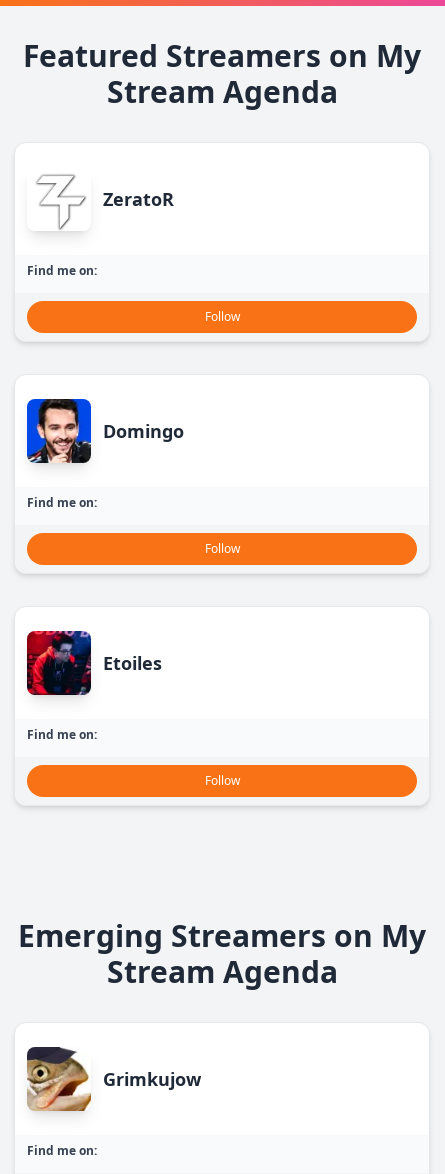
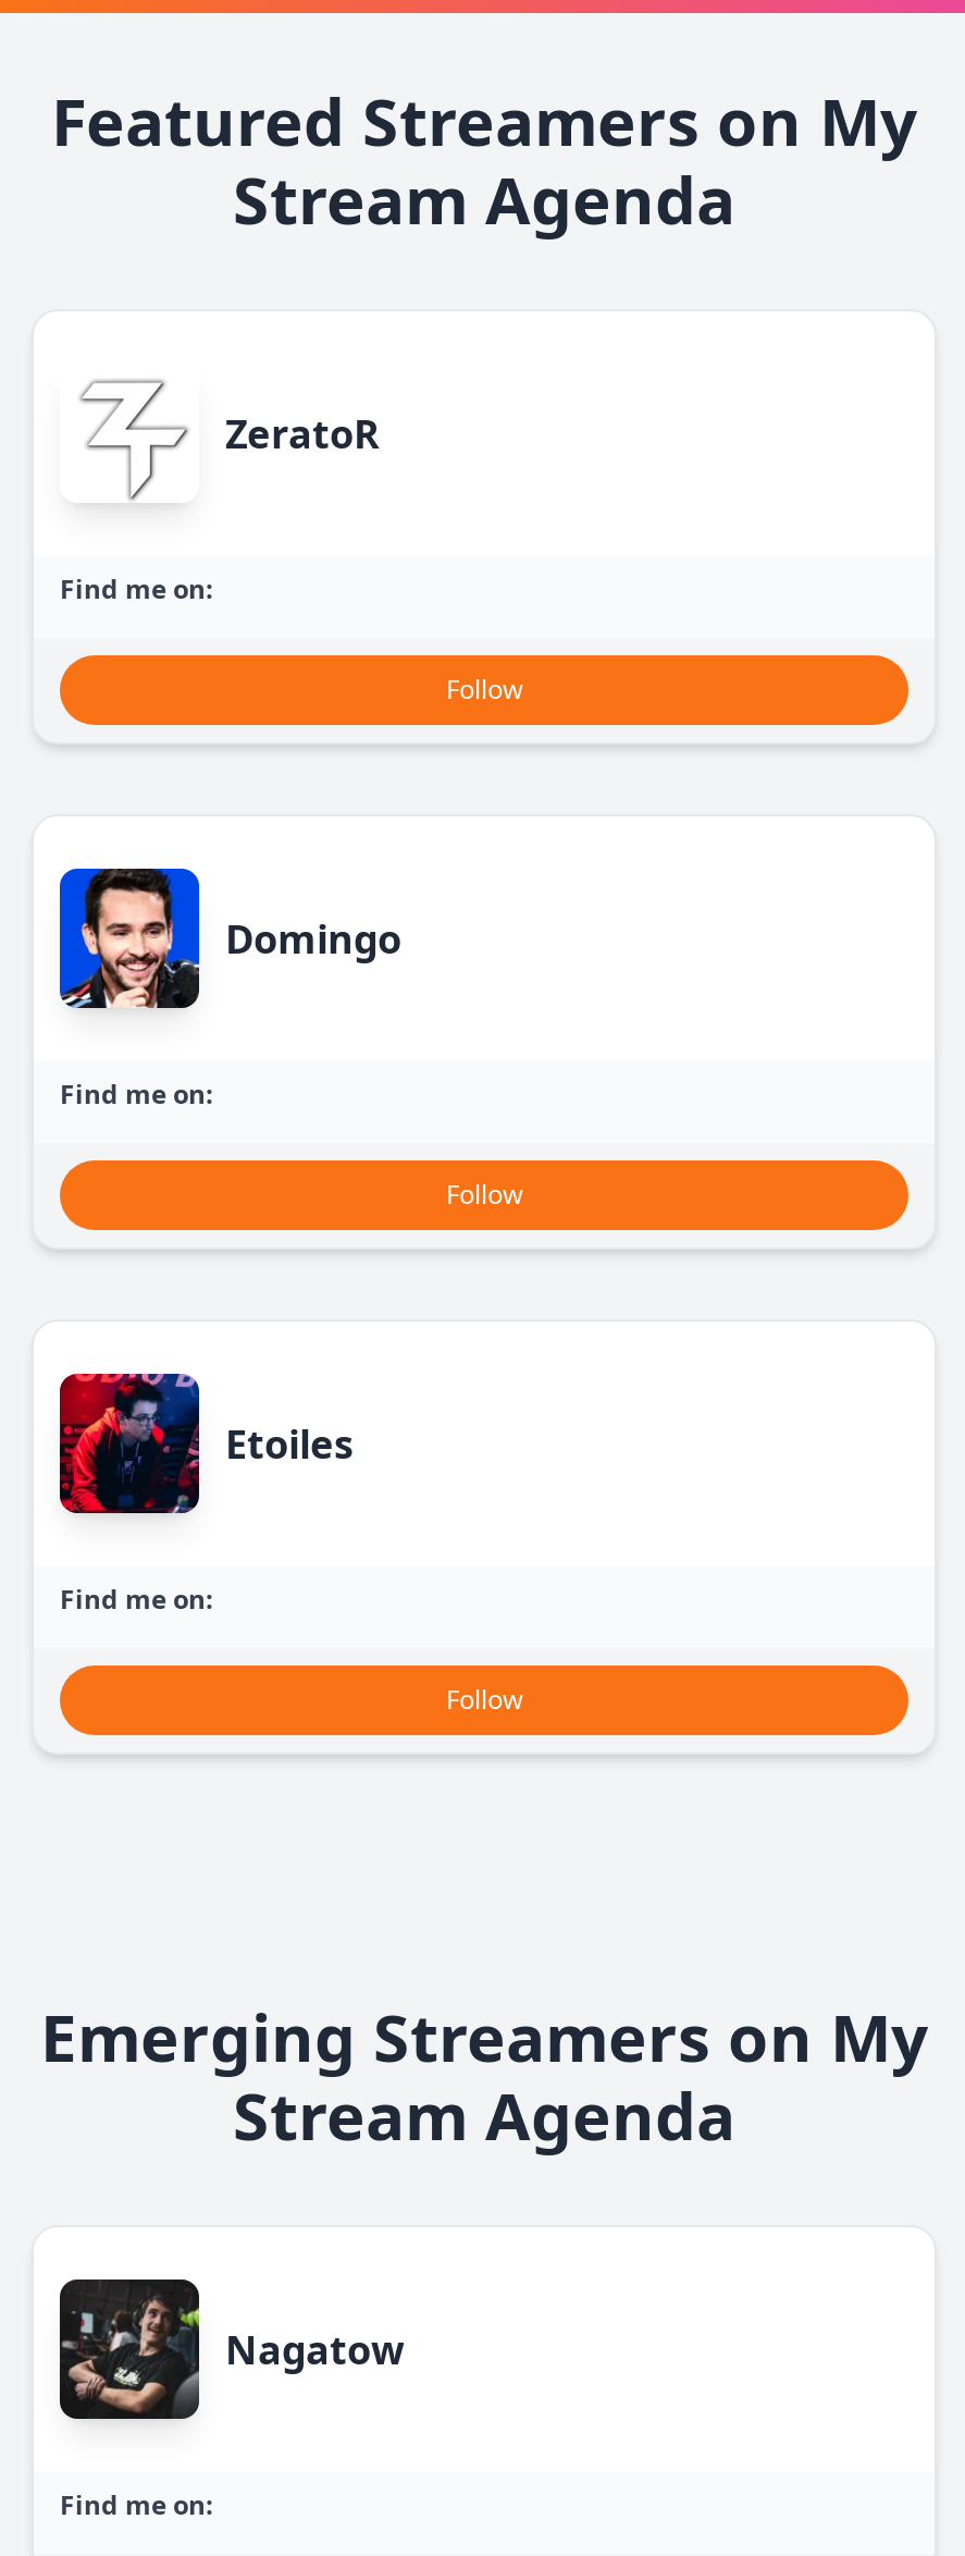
- [image]
- Grimkujow
+ [image]
+ Nagatow
